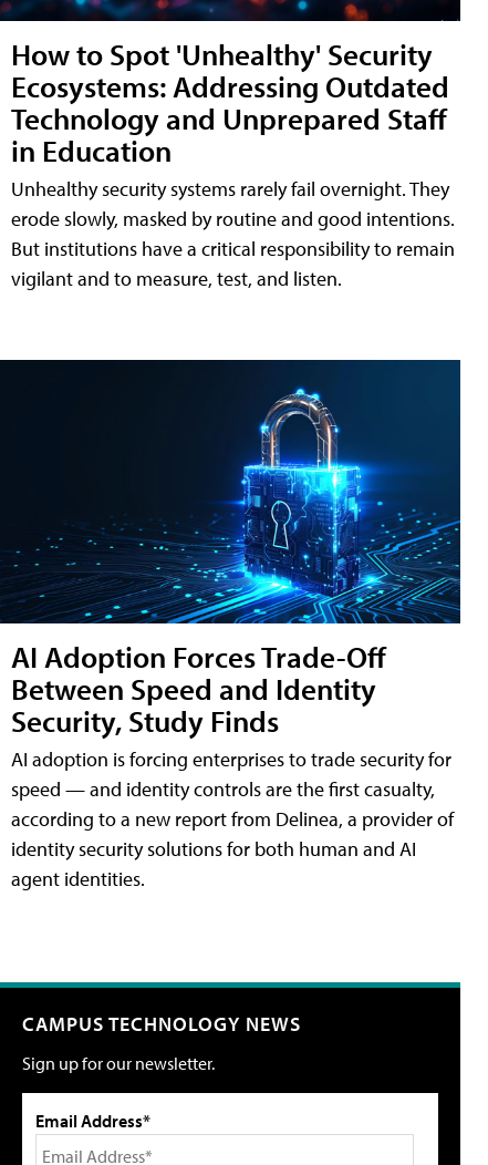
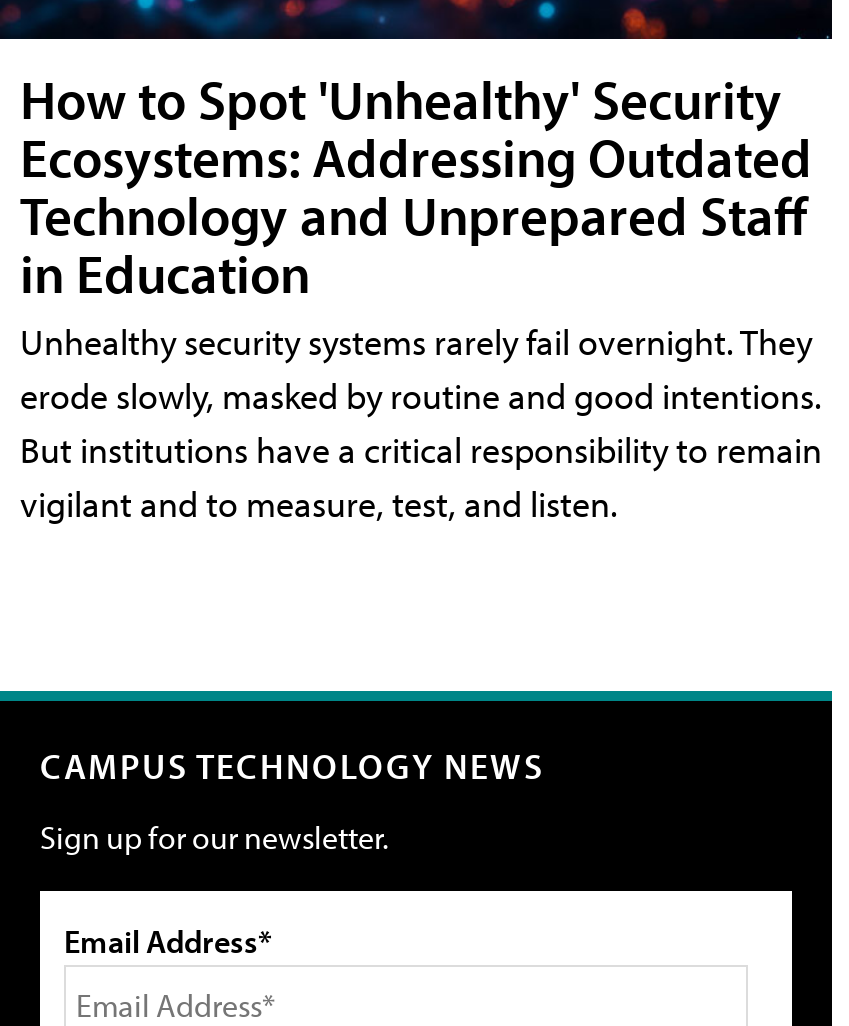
- [image]
- AI Adoption Forces Trade-Off
- Between Speed and Identity
- Security, Study Finds
- AI adoption is forcing enterprises to trade security for
- speed — and identity controls are the first casualty,
- according to a new report from Delinea, a provider of
- identity security solutions for both human and AI
- agent identities.
